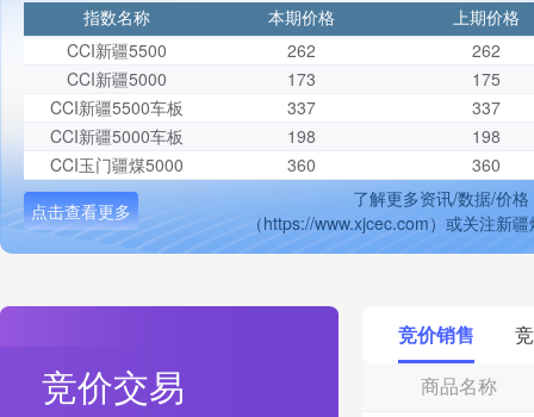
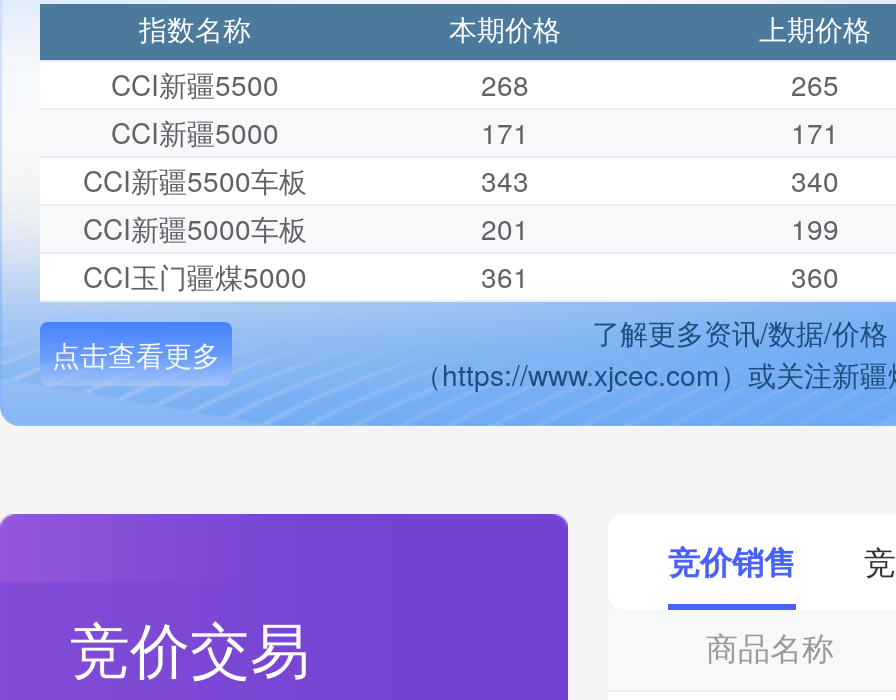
- 262
+ 268

- 262
+ 265

- 173
+ 171

- 175
+ 171

- 337
+ 343

- 337
+ 340

- 198
+ 201

- 198
+ 199

- 360
+ 361
